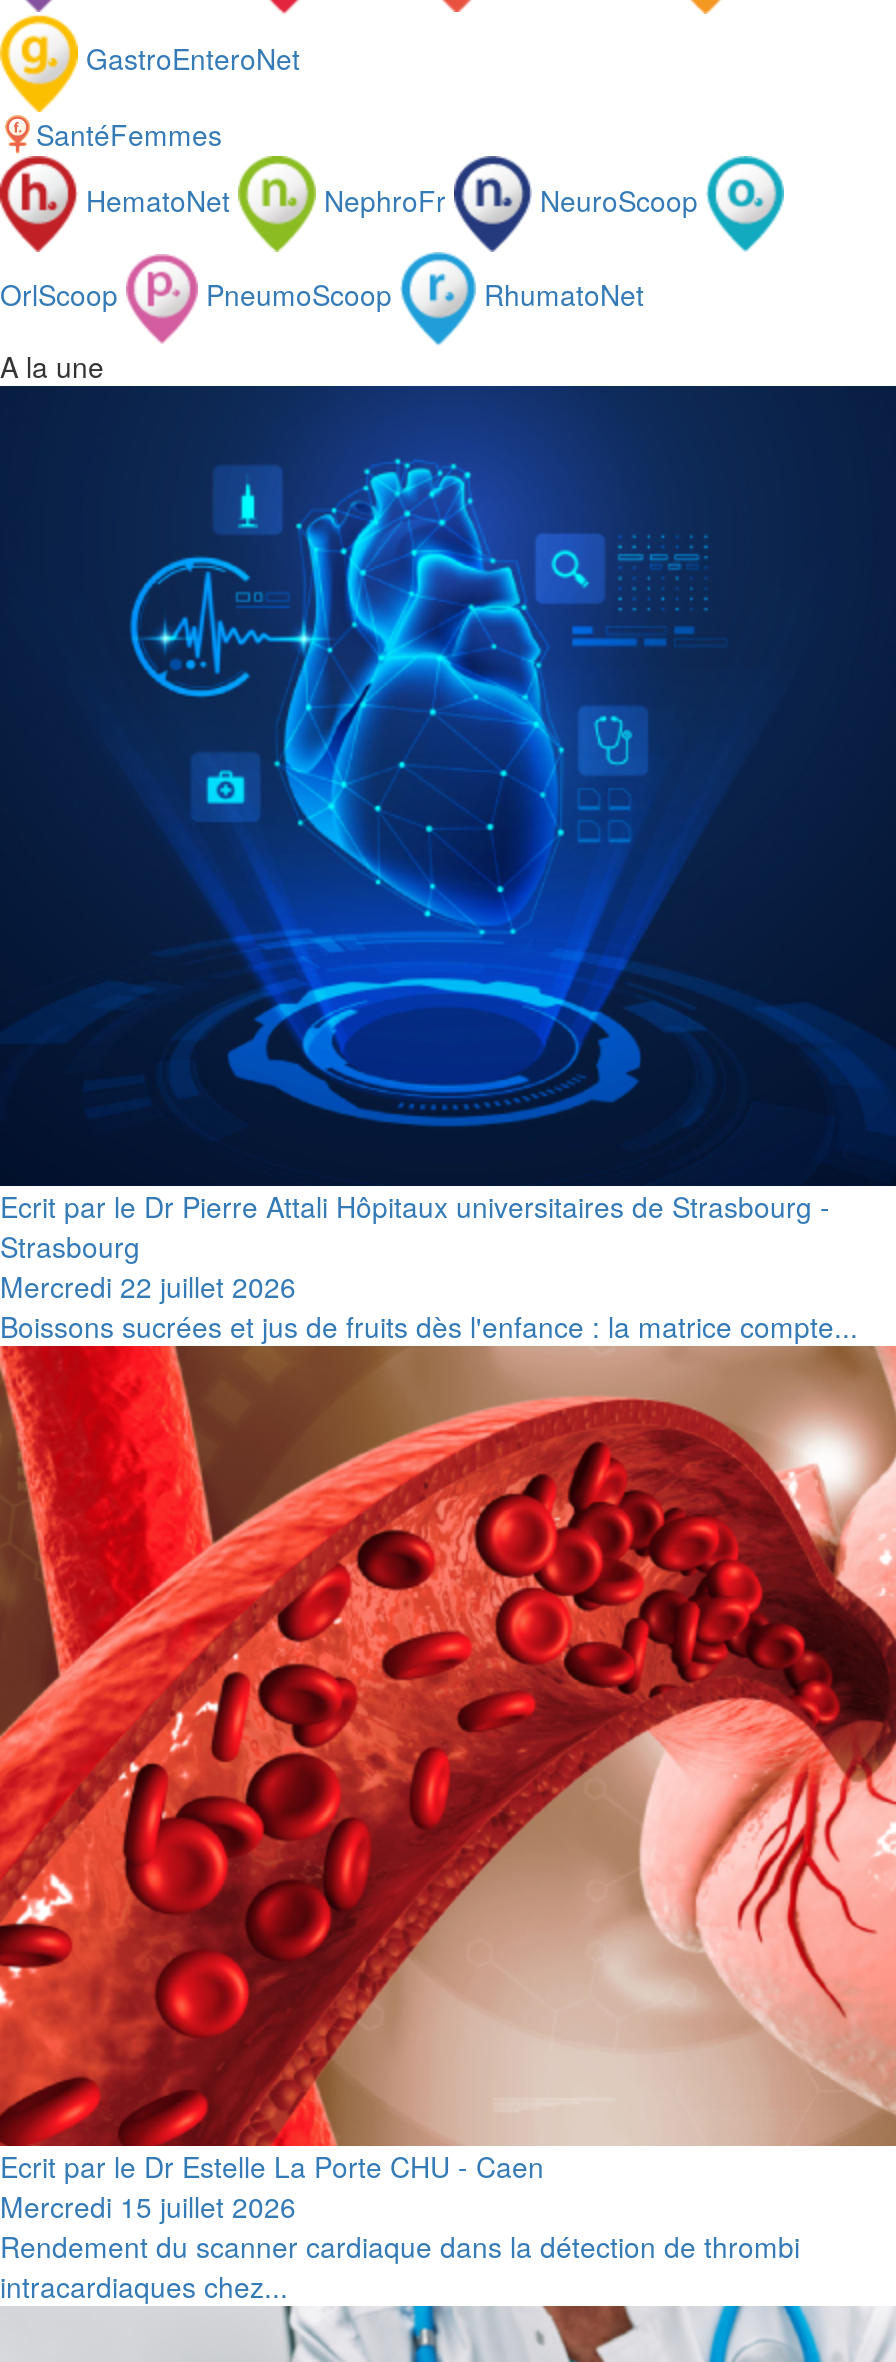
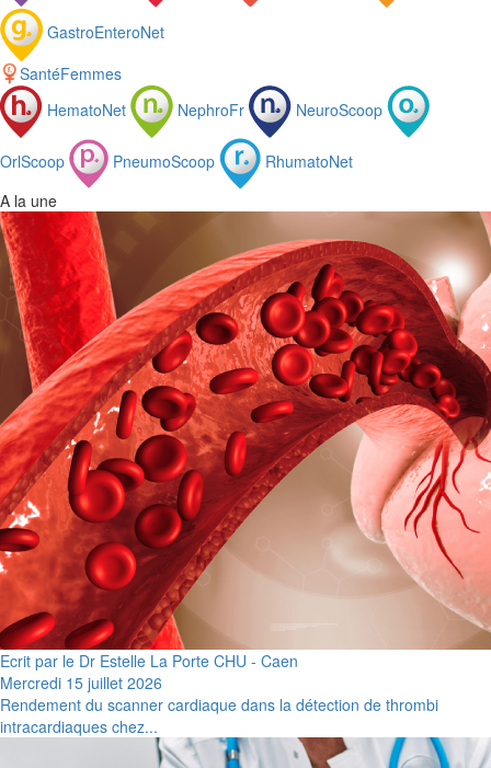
- [image]
- Ecrit par le Dr Pierre Attali Hôpitaux universitaires de Strasbourg -
- Strasbourg
- Mercredi 22 juillet 2026
- Boissons sucrées et jus de fruits dès l'enfance : la matrice compte...
